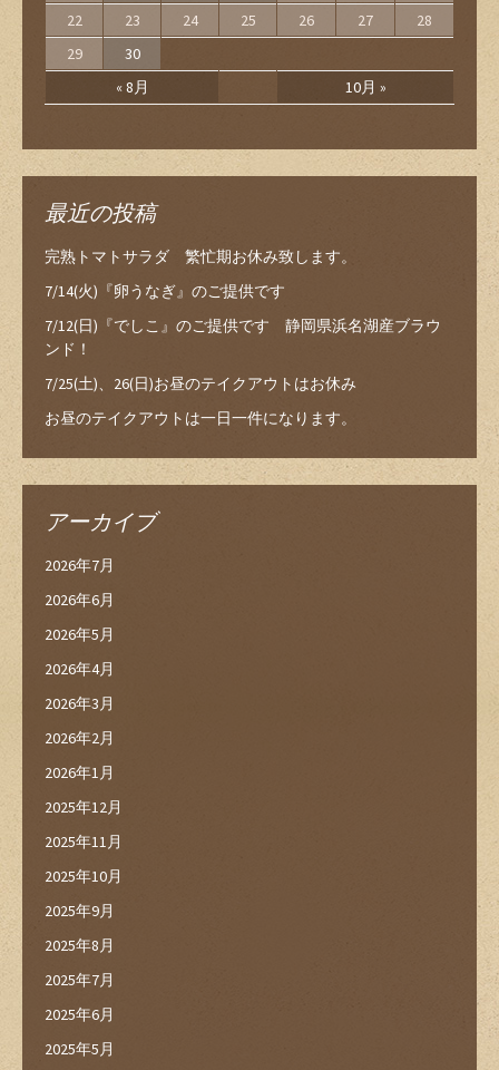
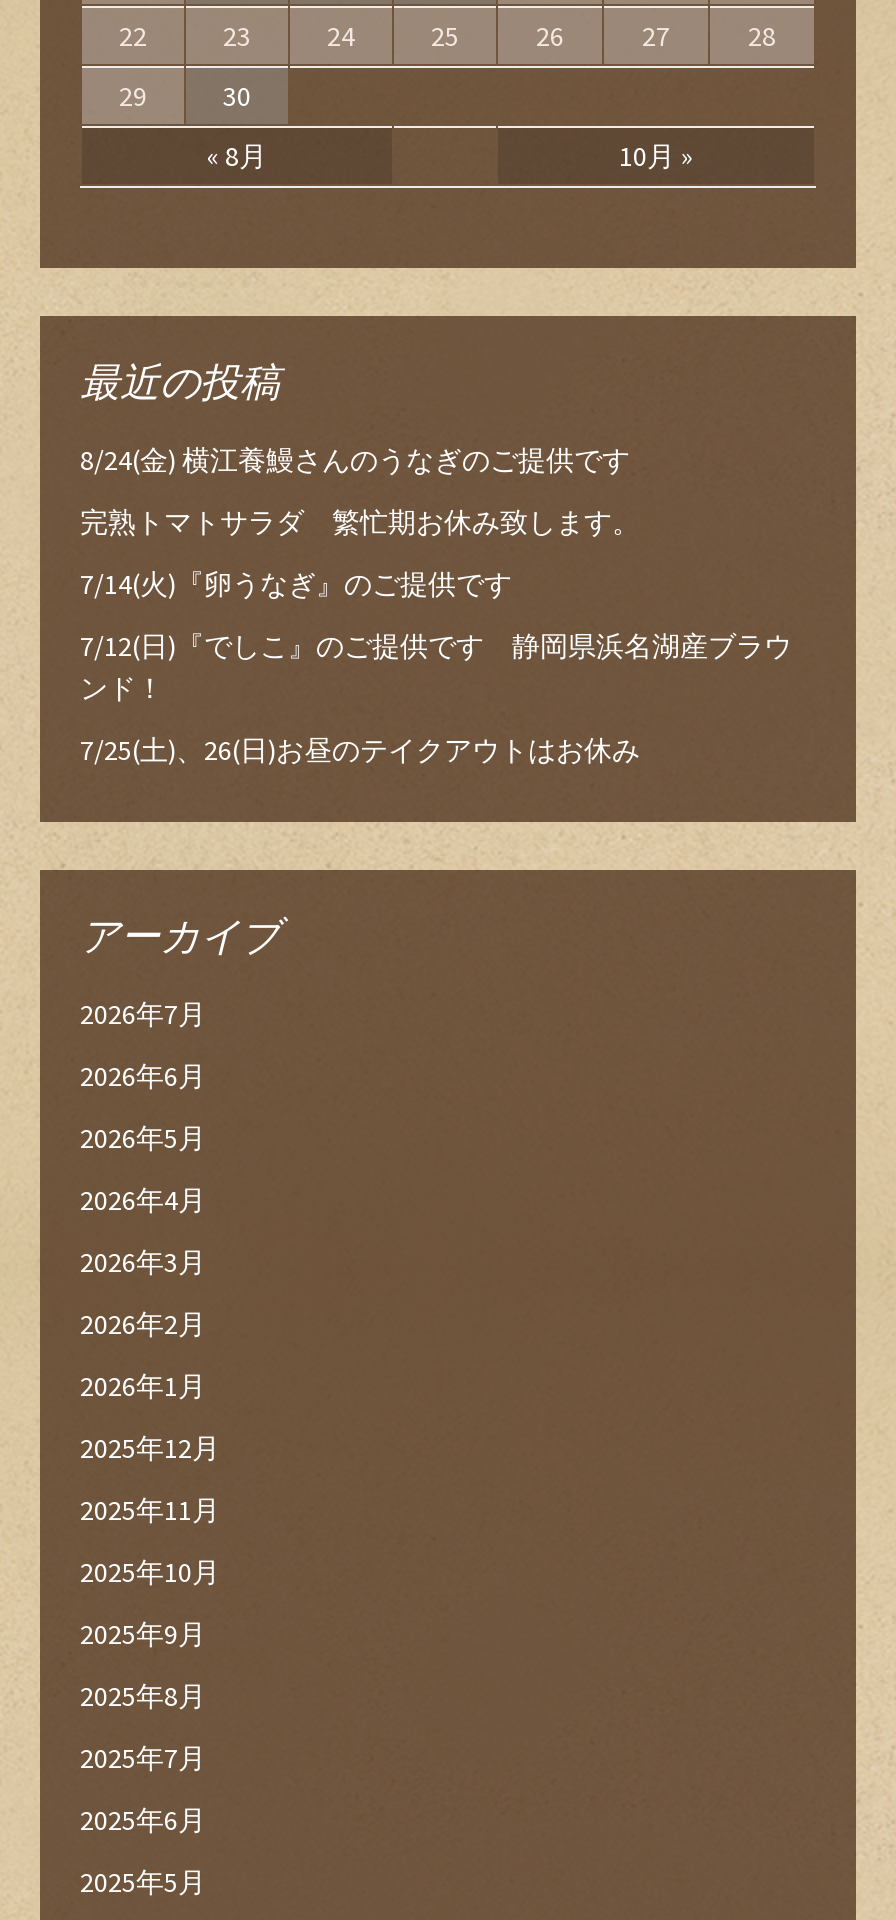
+ 8/24(金) 横江養鰻さんのうなぎのご提供です

moved down: 完熟トマトサラダ 繁忙期お休み致します。 | 7/14(火)『卵うなぎ』のご提供です | 7/12(日)『でしこ』のご提供です 静岡県浜名湖産ブラウ | 7/25(土)、26(日)お昼のテイクアウトはお休み

- お昼のテイクアウトは一日一件になります。
